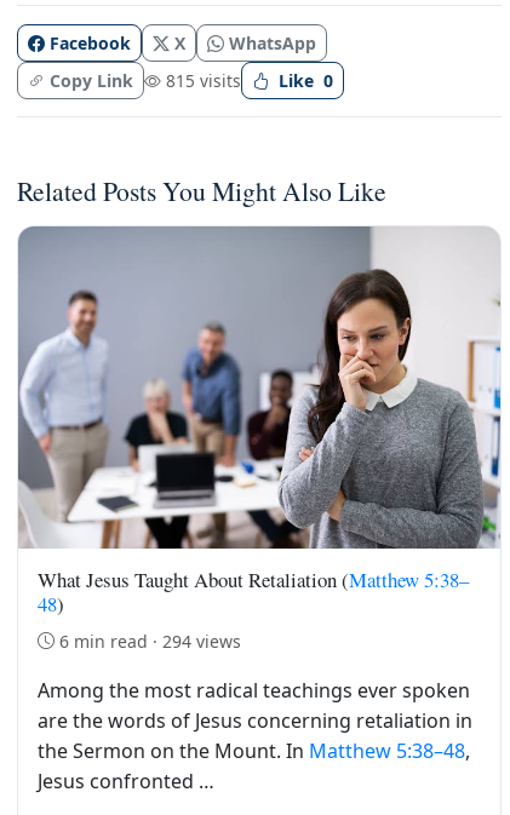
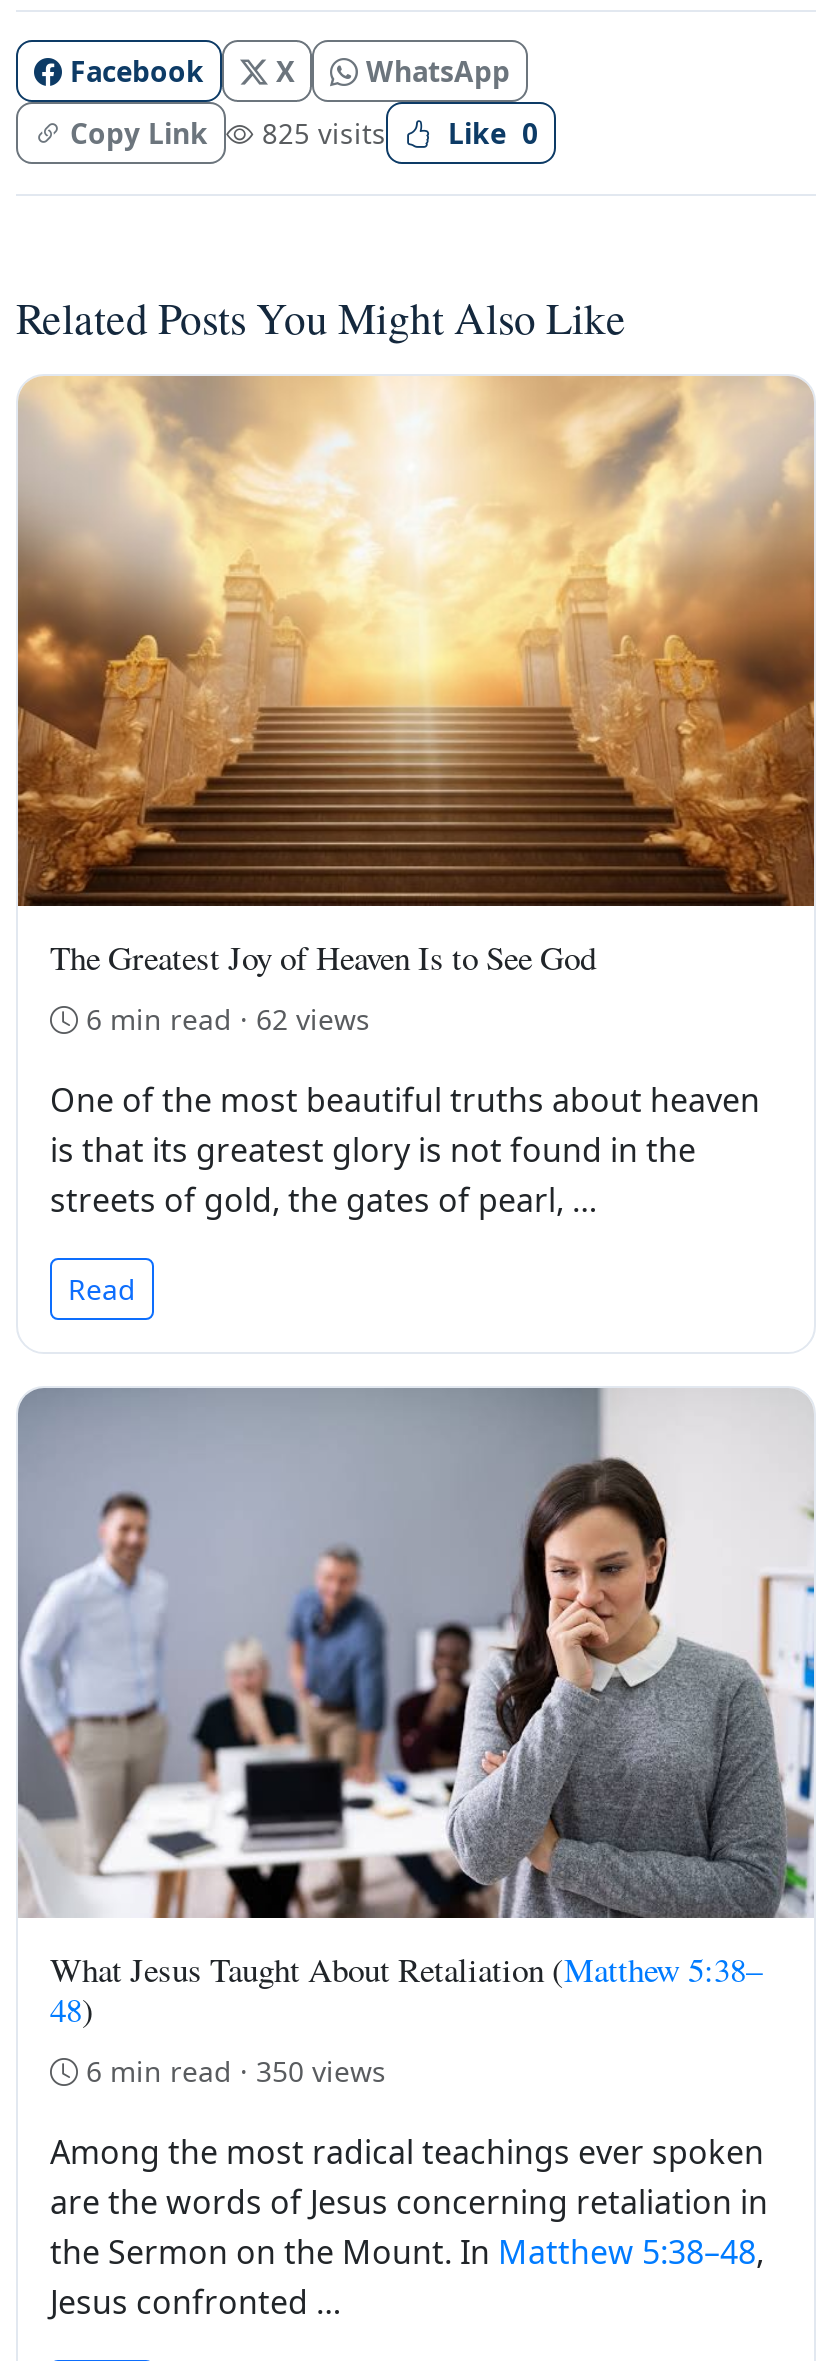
- Copy Link 815 visits Like 0
+ Copy Link 825 visits Like 0

+ [image]
+ The Greatest Joy of Heaven Is to See God
+ 6 min read · 62 views
+ One of the most beautiful truths about heaven
+ is that its greatest glory is not found in the
+ streets of gold, the gates of pearl, …
+ Read

- 6 min read · 294 views
+ 6 min read · 350 views
